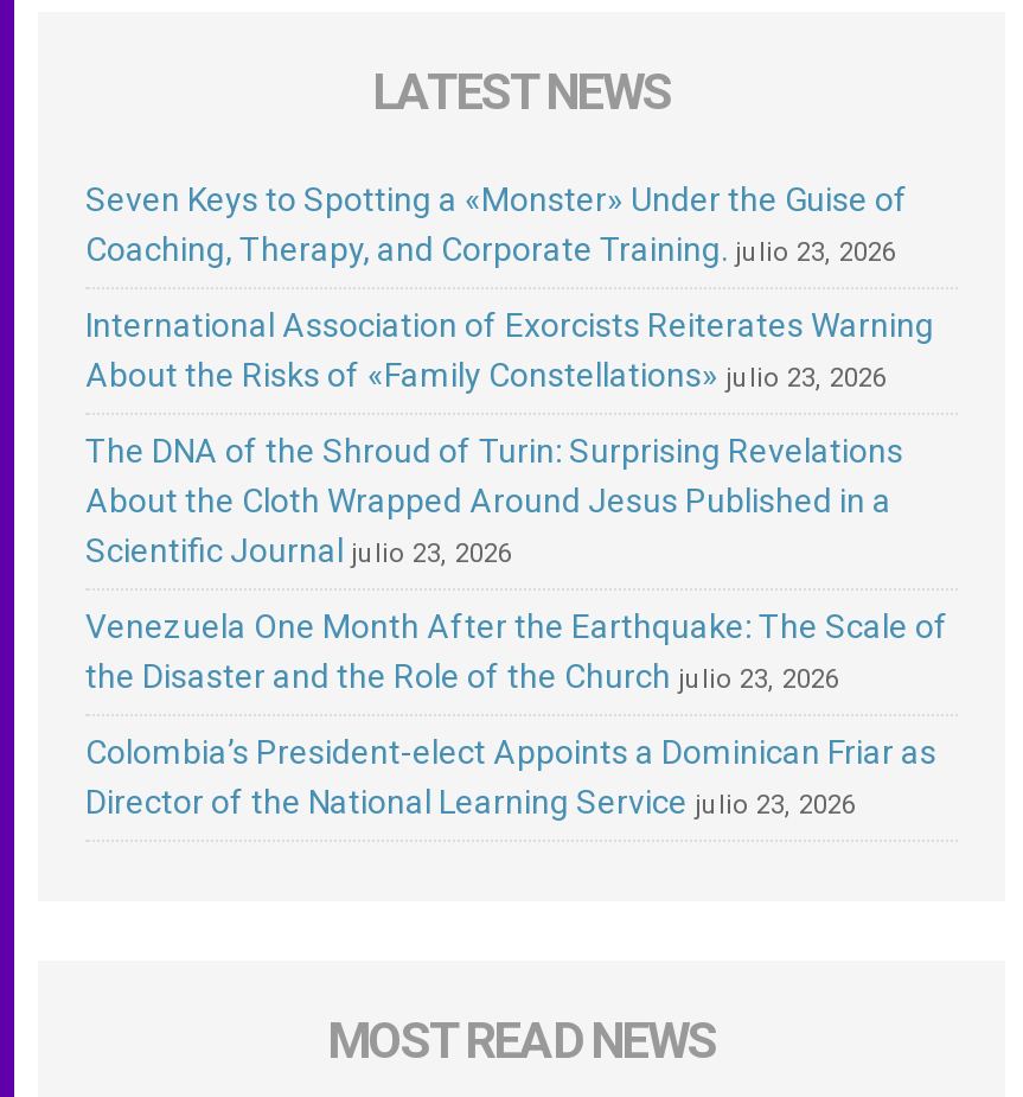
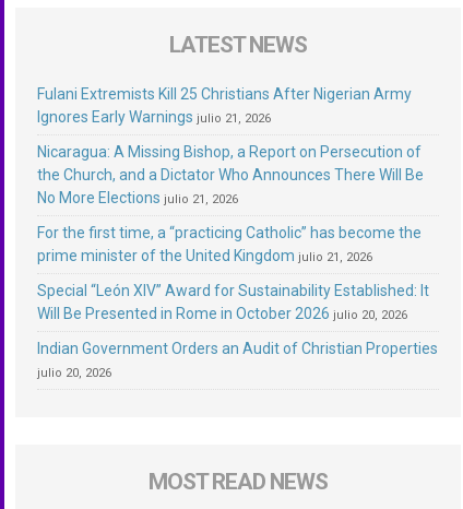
- Seven Keys to Spotting a «Monster» Under the Guise of
- Coaching, Therapy, and Corporate Training. julio 23, 2026
- International Association of Exorcists Reiterates Warning
- About the Risks of «Family Constellations» julio 23, 2026
- The DNA of the Shroud of Turin: Surprising Revelations
- About the Cloth Wrapped Around Jesus Published in a
- Scientific Journal julio 23, 2026
- Venezuela One Month After the Earthquake: The Scale of
- the Disaster and the Role of the Church julio 23, 2026
- Colombia’s President-elect Appoints a Dominican Friar as
- Director of the National Learning Service julio 23, 2026
+ Fulani Extremists Kill 25 Christians After Nigerian Army
+ Ignores Early Warnings julio 21, 2026
+ Nicaragua: A Missing Bishop, a Report on Persecution of
+ the Church, and a Dictator Who Announces There Will Be
+ No More Elections julio 21, 2026
+ For the first time, a “practicing Catholic” has become the
+ prime minister of the United Kingdom julio 21, 2026
+ Special “León XIV” Award for Sustainability Established: It
+ Will Be Presented in Rome in October 2026 julio 20, 2026
+ Indian Government Orders an Audit of Christian Properties
+ julio 20, 2026
